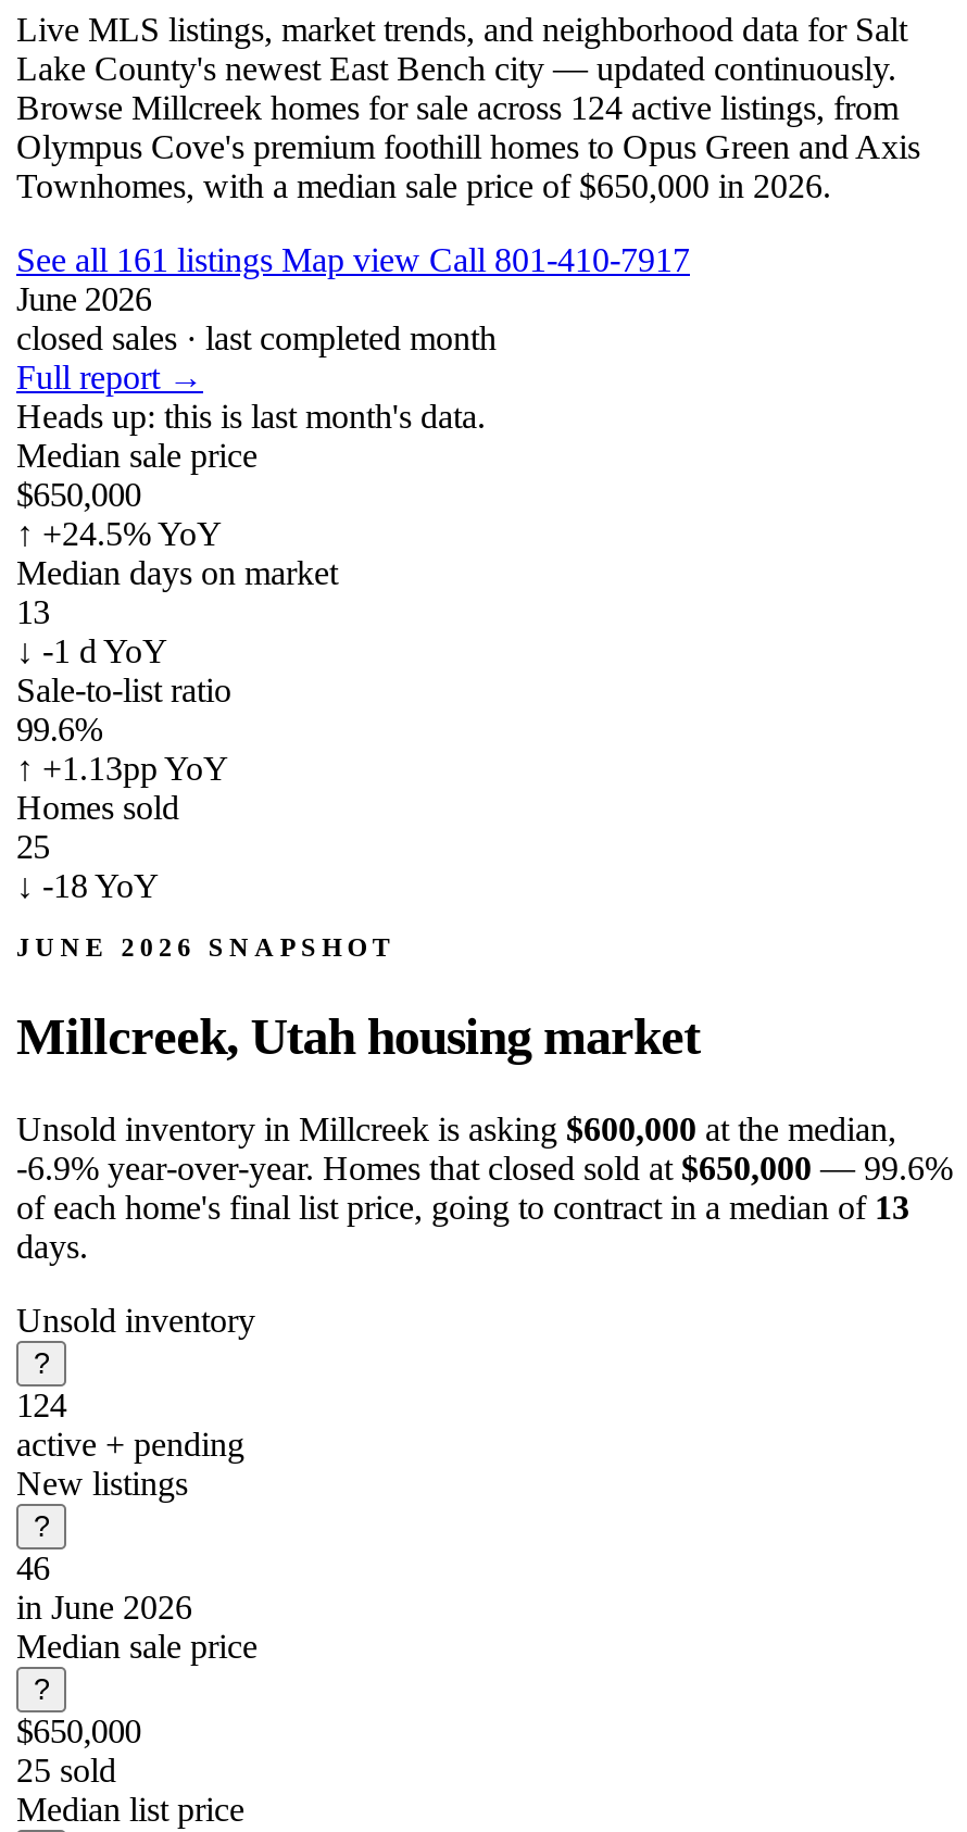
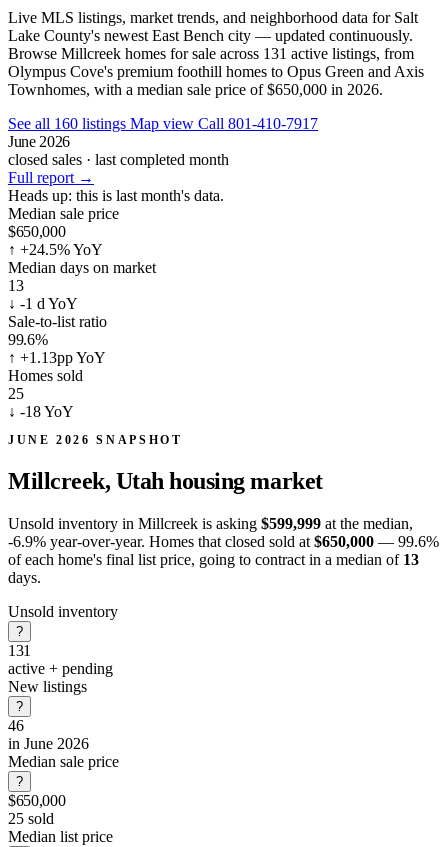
- Browse Millcreek homes for sale across 124 active listings, from
+ Browse Millcreek homes for sale across 131 active listings, from

- See all 161 listings Map view Call 801-410-7917
+ See all 160 listings Map view Call 801-410-7917

- Unsold inventory in Millcreek is asking $600,000 at the median,
+ Unsold inventory in Millcreek is asking $599,999 at the median,

- 124
+ 131
